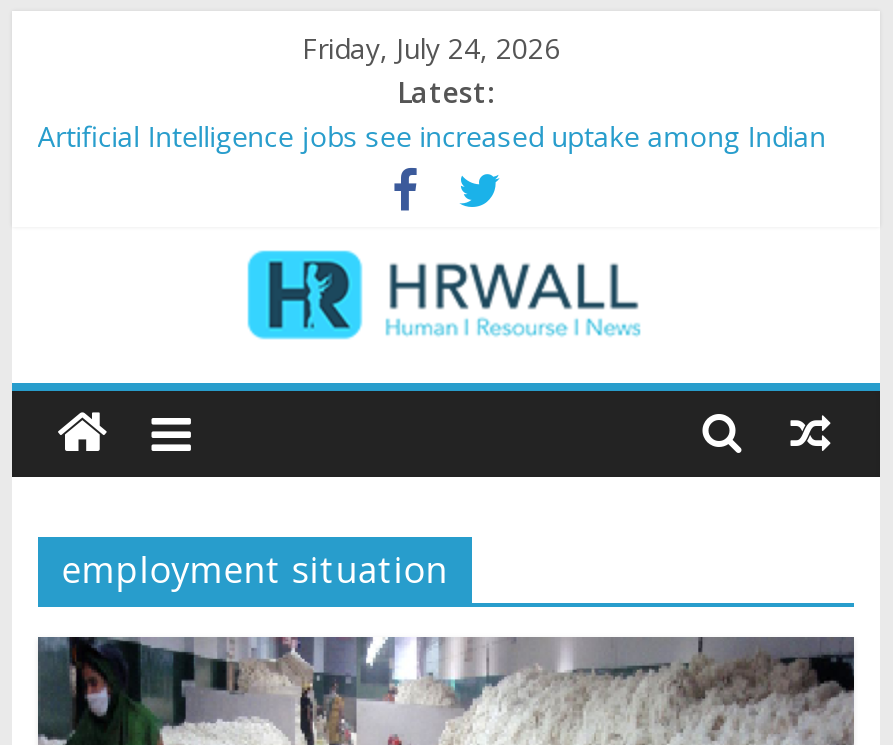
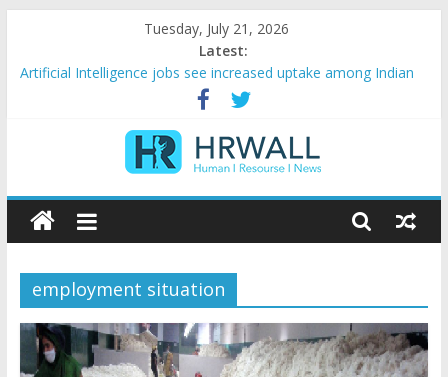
- Friday, July 24, 2026
+ Tuesday, July 21, 2026
